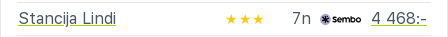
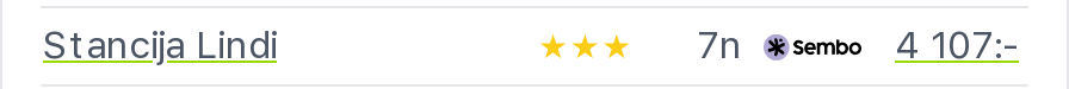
- 4 468:-
+ 4 107:-
